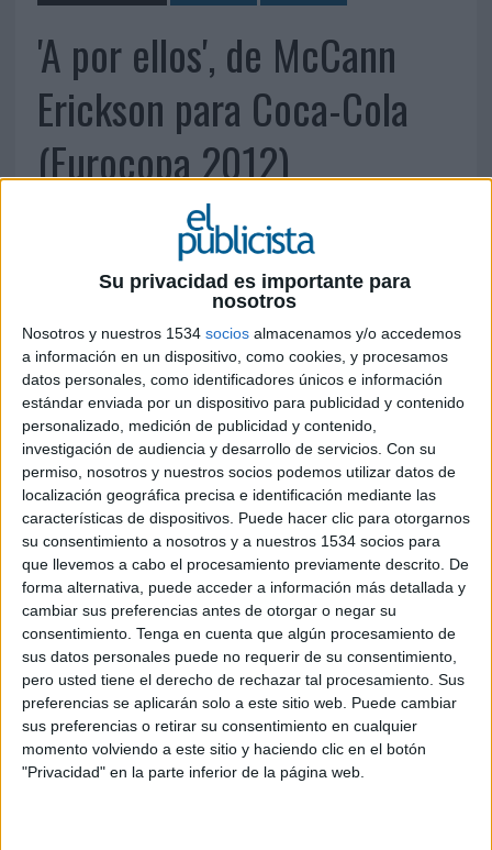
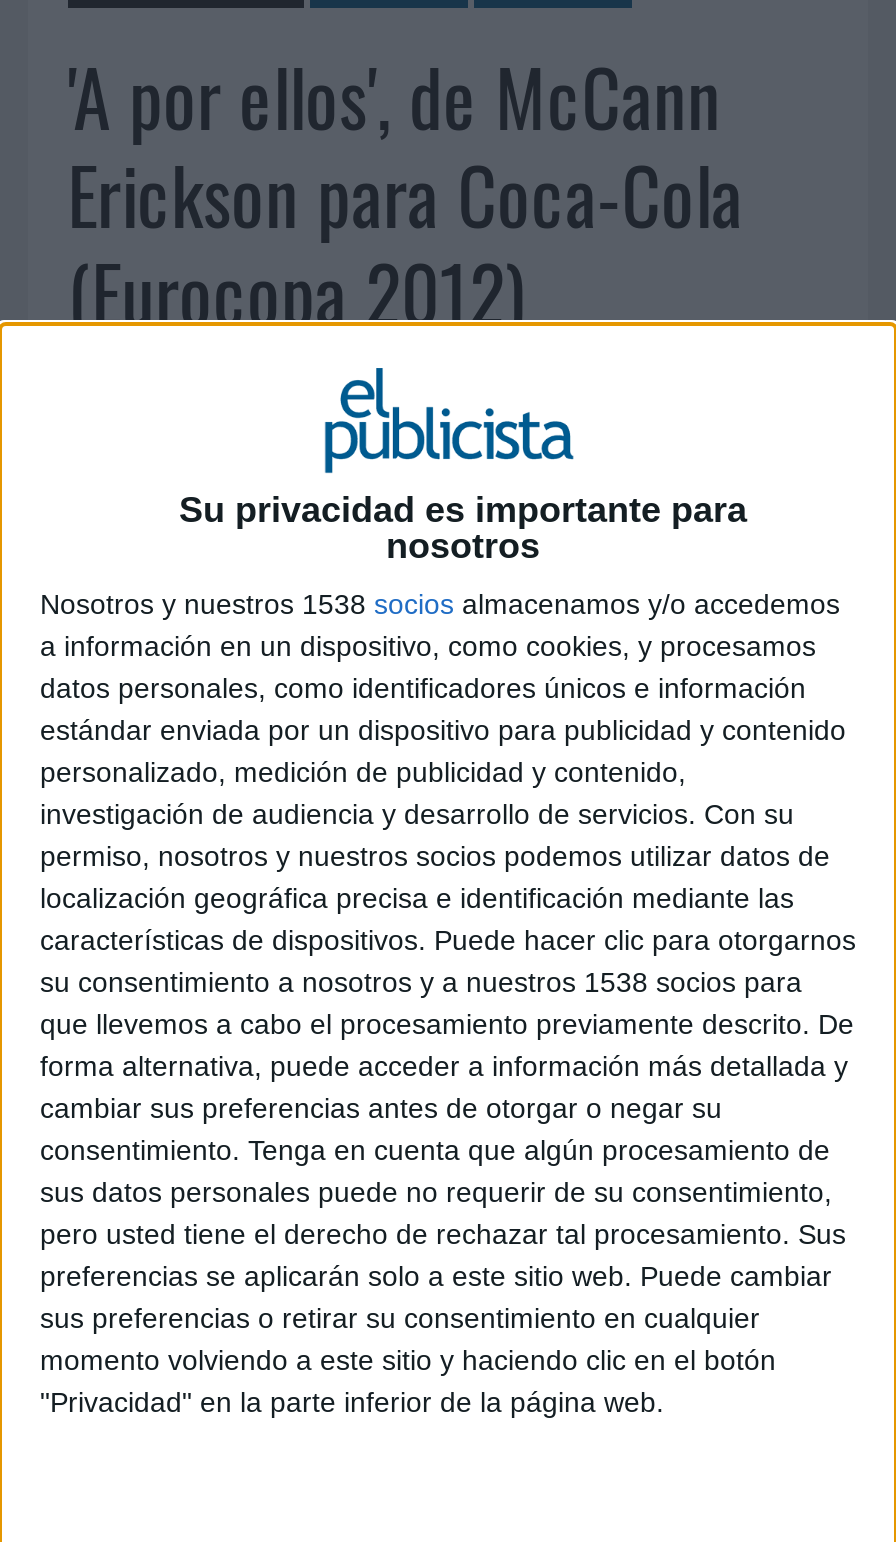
- Nosotros y nuestros 1534 socios almacenamos y/o accedemos
+ Nosotros y nuestros 1538 socios almacenamos y/o accedemos

- su consentimiento a nosotros y a nuestros 1534 socios para
+ su consentimiento a nosotros y a nuestros 1538 socios para
